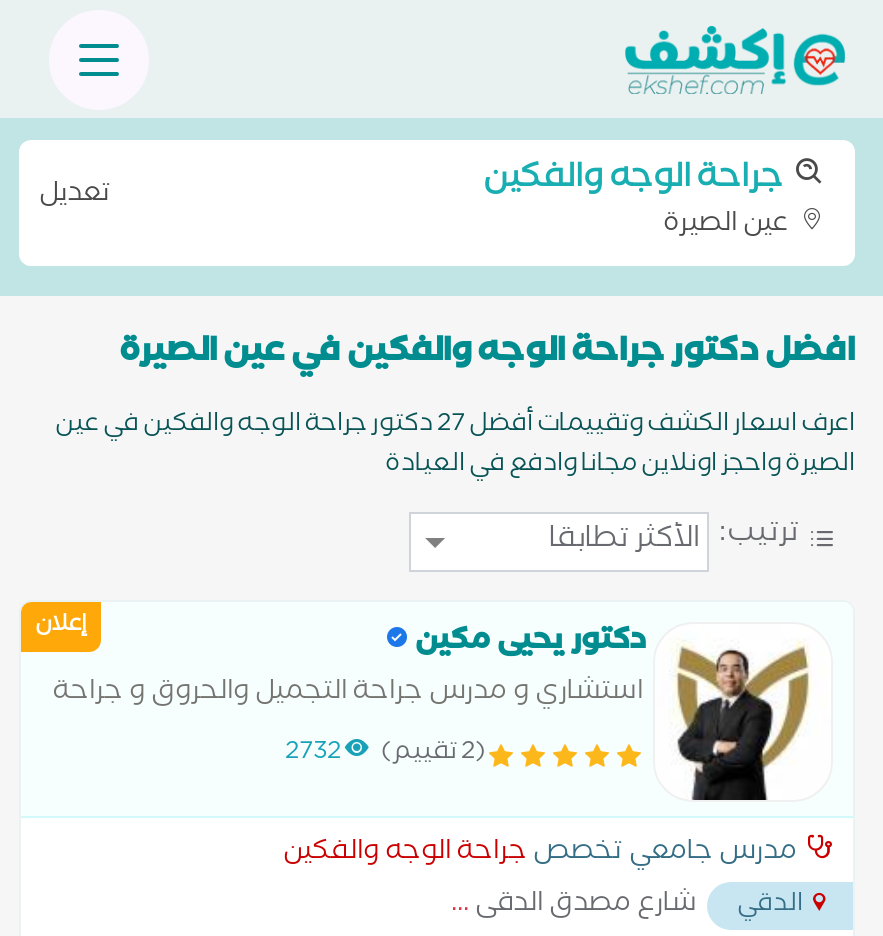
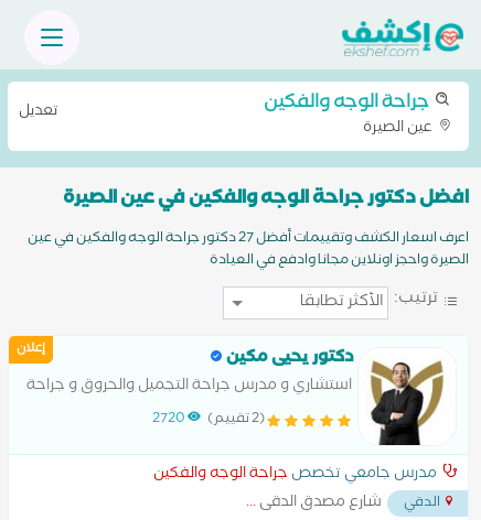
- 2732
+ 2720
